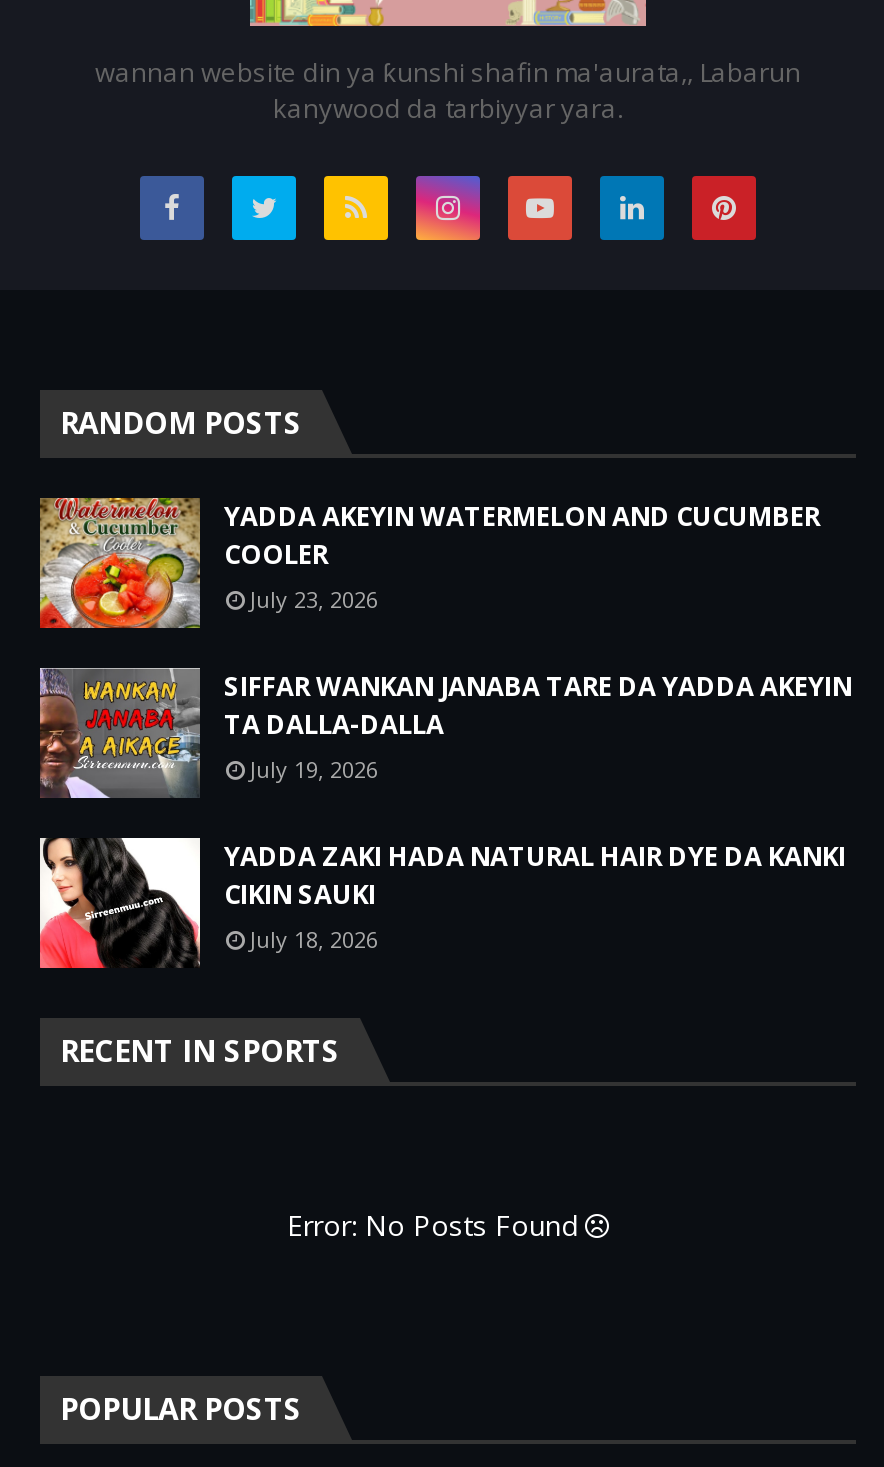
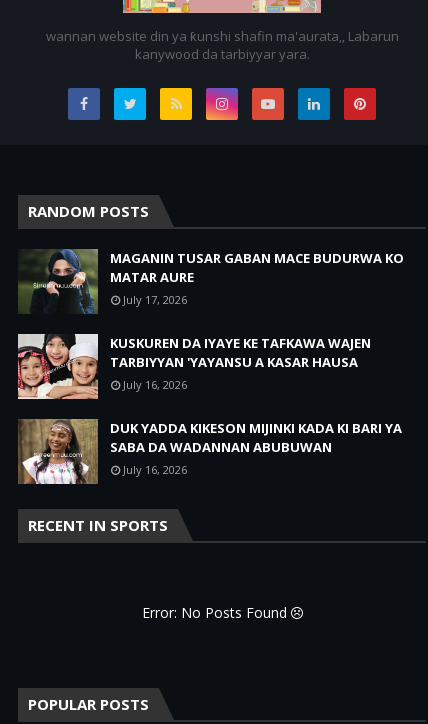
- [image]
- YADDA AKEYIN WATERMELON AND CUCUMBER
- COOLER
- July 23, 2026
+ [image]
+ MAGANIN TUSAR GABAN MACE BUDURWA KO
+ MATAR AURE
+ July 17, 2026

- [image]
- SIFFAR WANKAN JANABA TARE DA YADDA AKEYIN
- TA DALLA-DALLA
- July 19, 2026
+ [image]
+ KUSKUREN DA IYAYE KE TAFKAWA WAJEN
+ TARBIYYAN 'YAYANSU A KASAR HAUSA
+ July 16, 2026

- [image]
- YADDA ZAKI HADA NATURAL HAIR DYE DA KANKI
- CIKIN SAUKI
- July 18, 2026
+ [image]
+ DUK YADDA KIKESON MIJINKI KADA KI BARI YA
+ SABA DA WADANNAN ABUBUWAN
+ July 16, 2026
